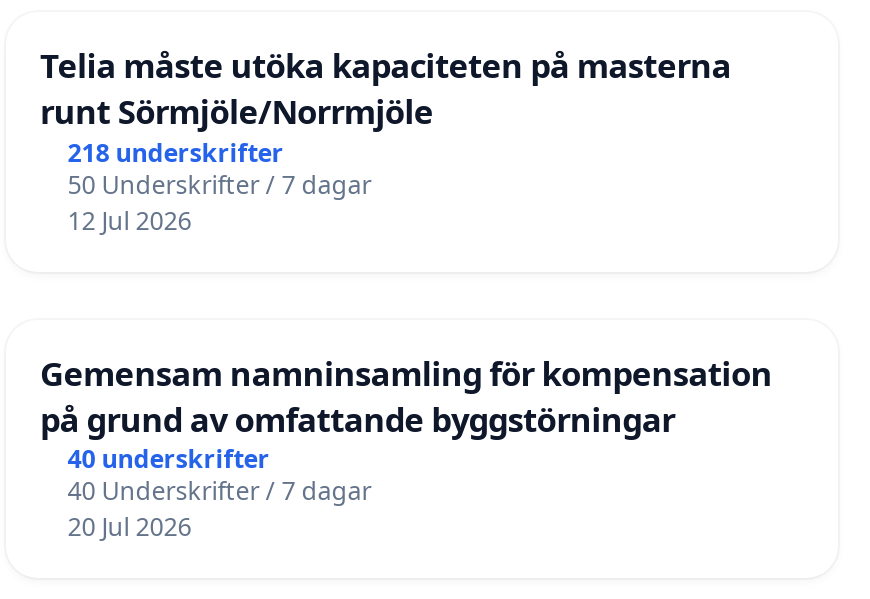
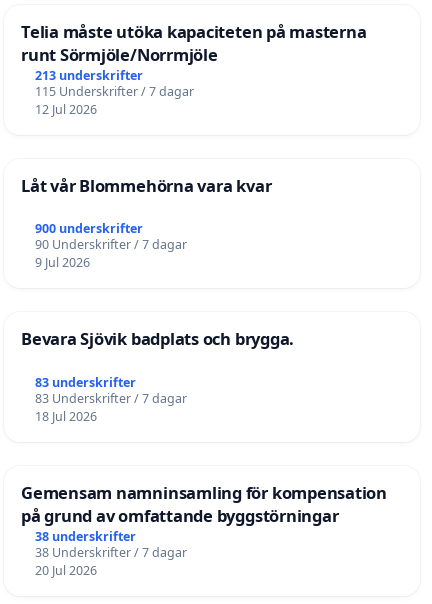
- 218 underskrifter
+ 213 underskrifter

- 50 Underskrifter / 7 dagar
+ 115 Underskrifter / 7 dagar

+ Låt vår Blommehörna vara kvar
+ 900 underskrifter
+ 90 Underskrifter / 7 dagar
+ 9 Jul 2026
+ Bevara Sjövik badplats och brygga.
+ 83 underskrifter
+ 83 Underskrifter / 7 dagar
+ 18 Jul 2026

- 40 underskrifter
+ 38 underskrifter

- 40 Underskrifter / 7 dagar
+ 38 Underskrifter / 7 dagar
